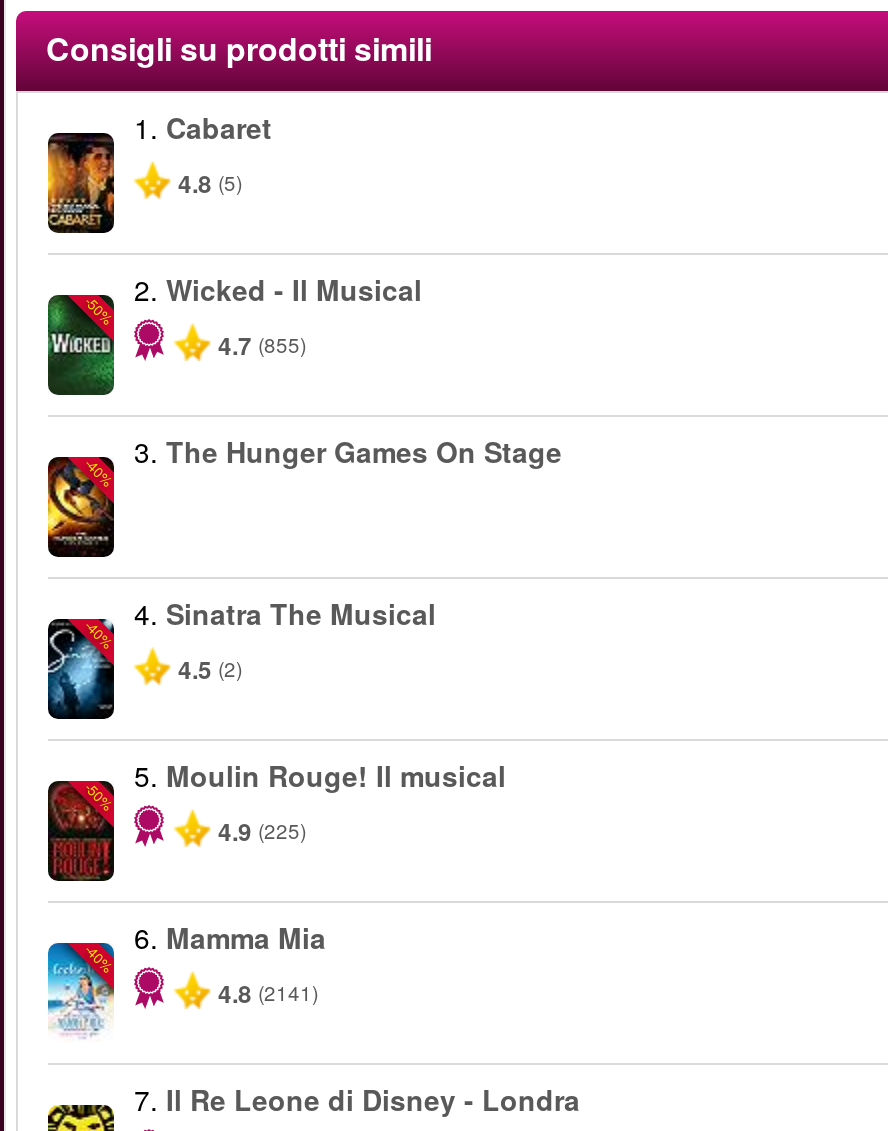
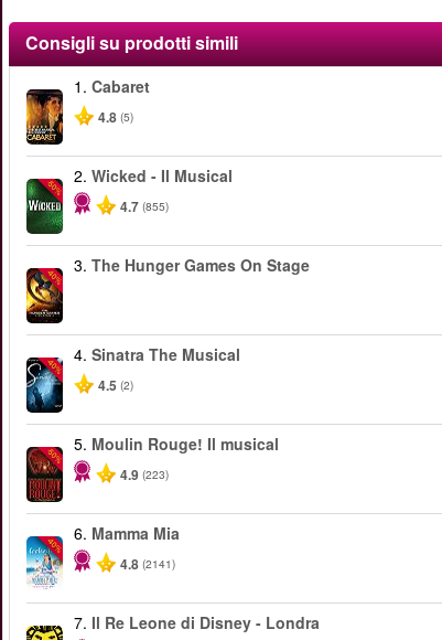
- 4.9 (225)
+ 4.9 (223)
